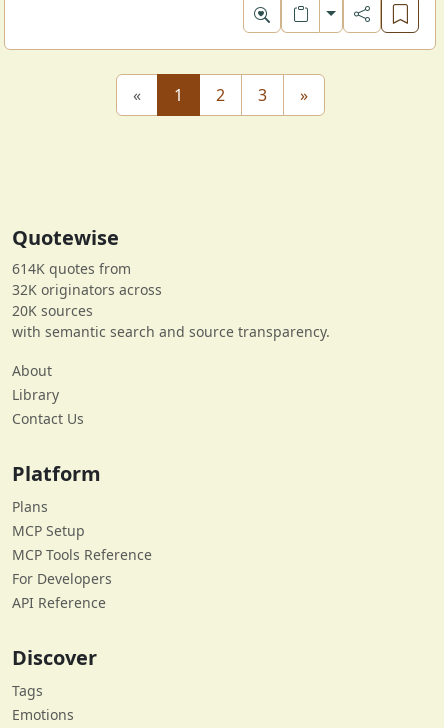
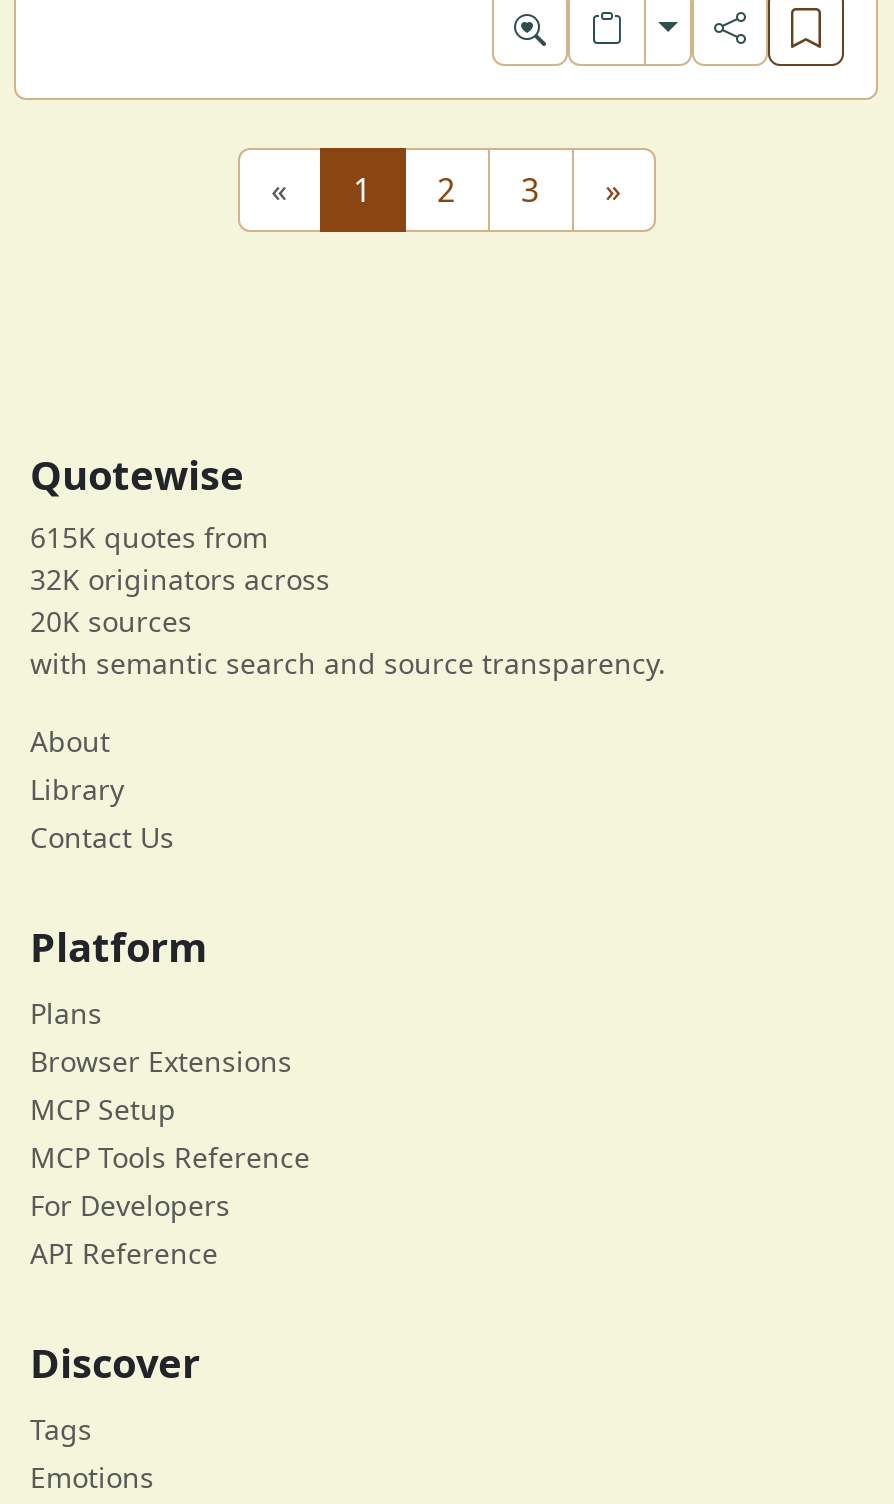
- 614K quotes from
+ 615K quotes from

+ Browser Extensions
